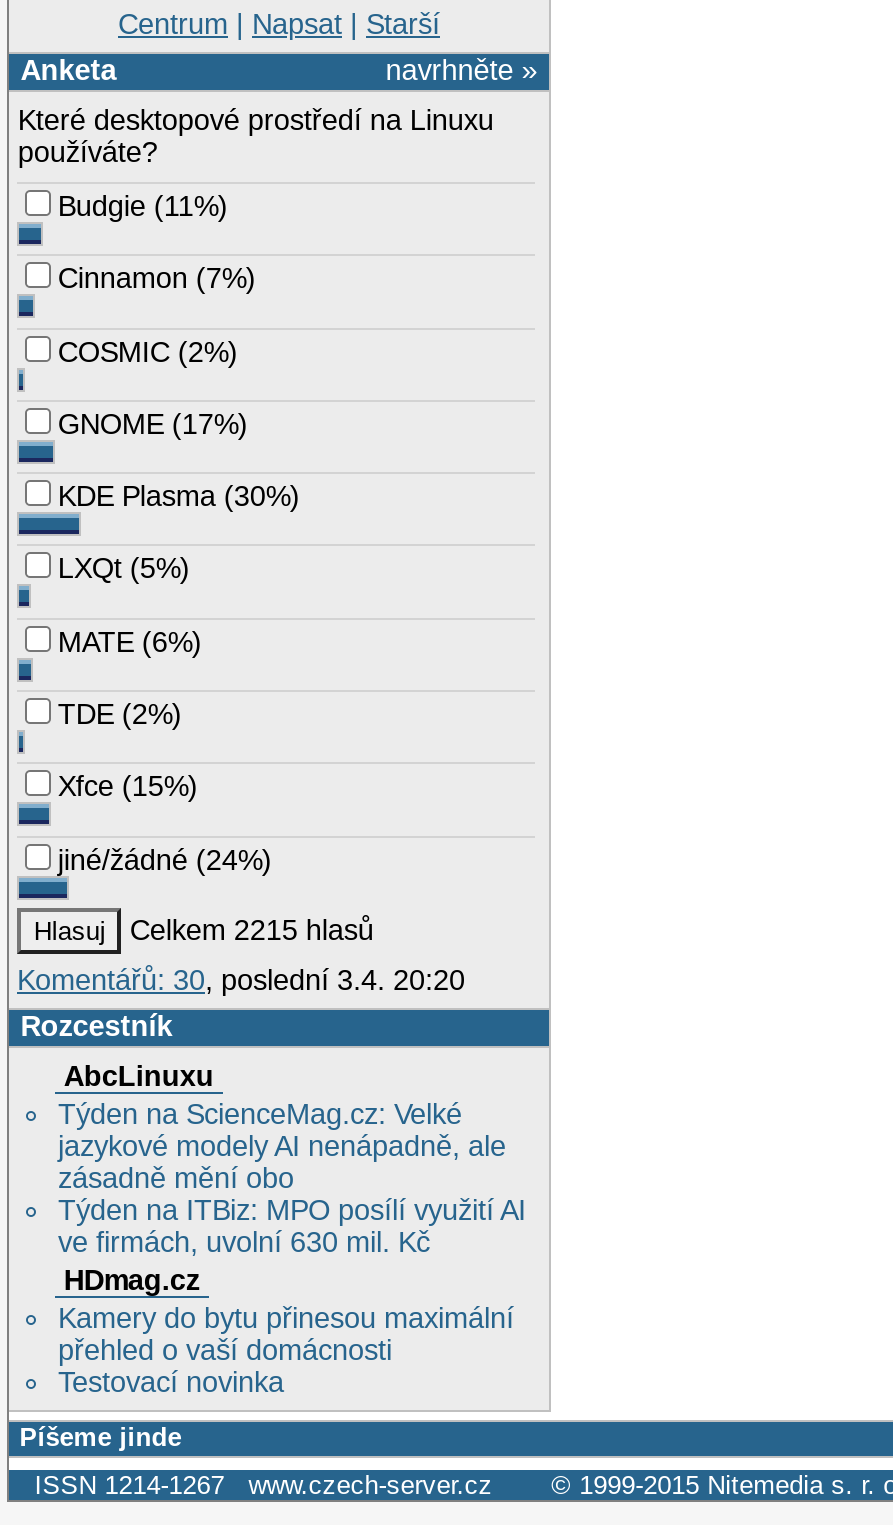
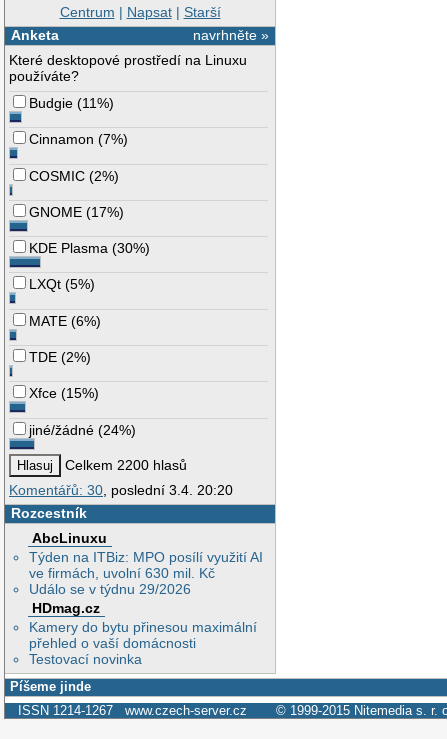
- Celkem 2215 hlasů
+ Celkem 2200 hlasů

- Týden na ScienceMag.cz: Velké
- jazykové modely AI nenápadně, ale
- zásadně mění obo

moved up: Týden na ITBiz: MPO posílí využití AI | ve firmách, uvolní 630 mil. Kč

+ Událo se v týdnu 29/2026
